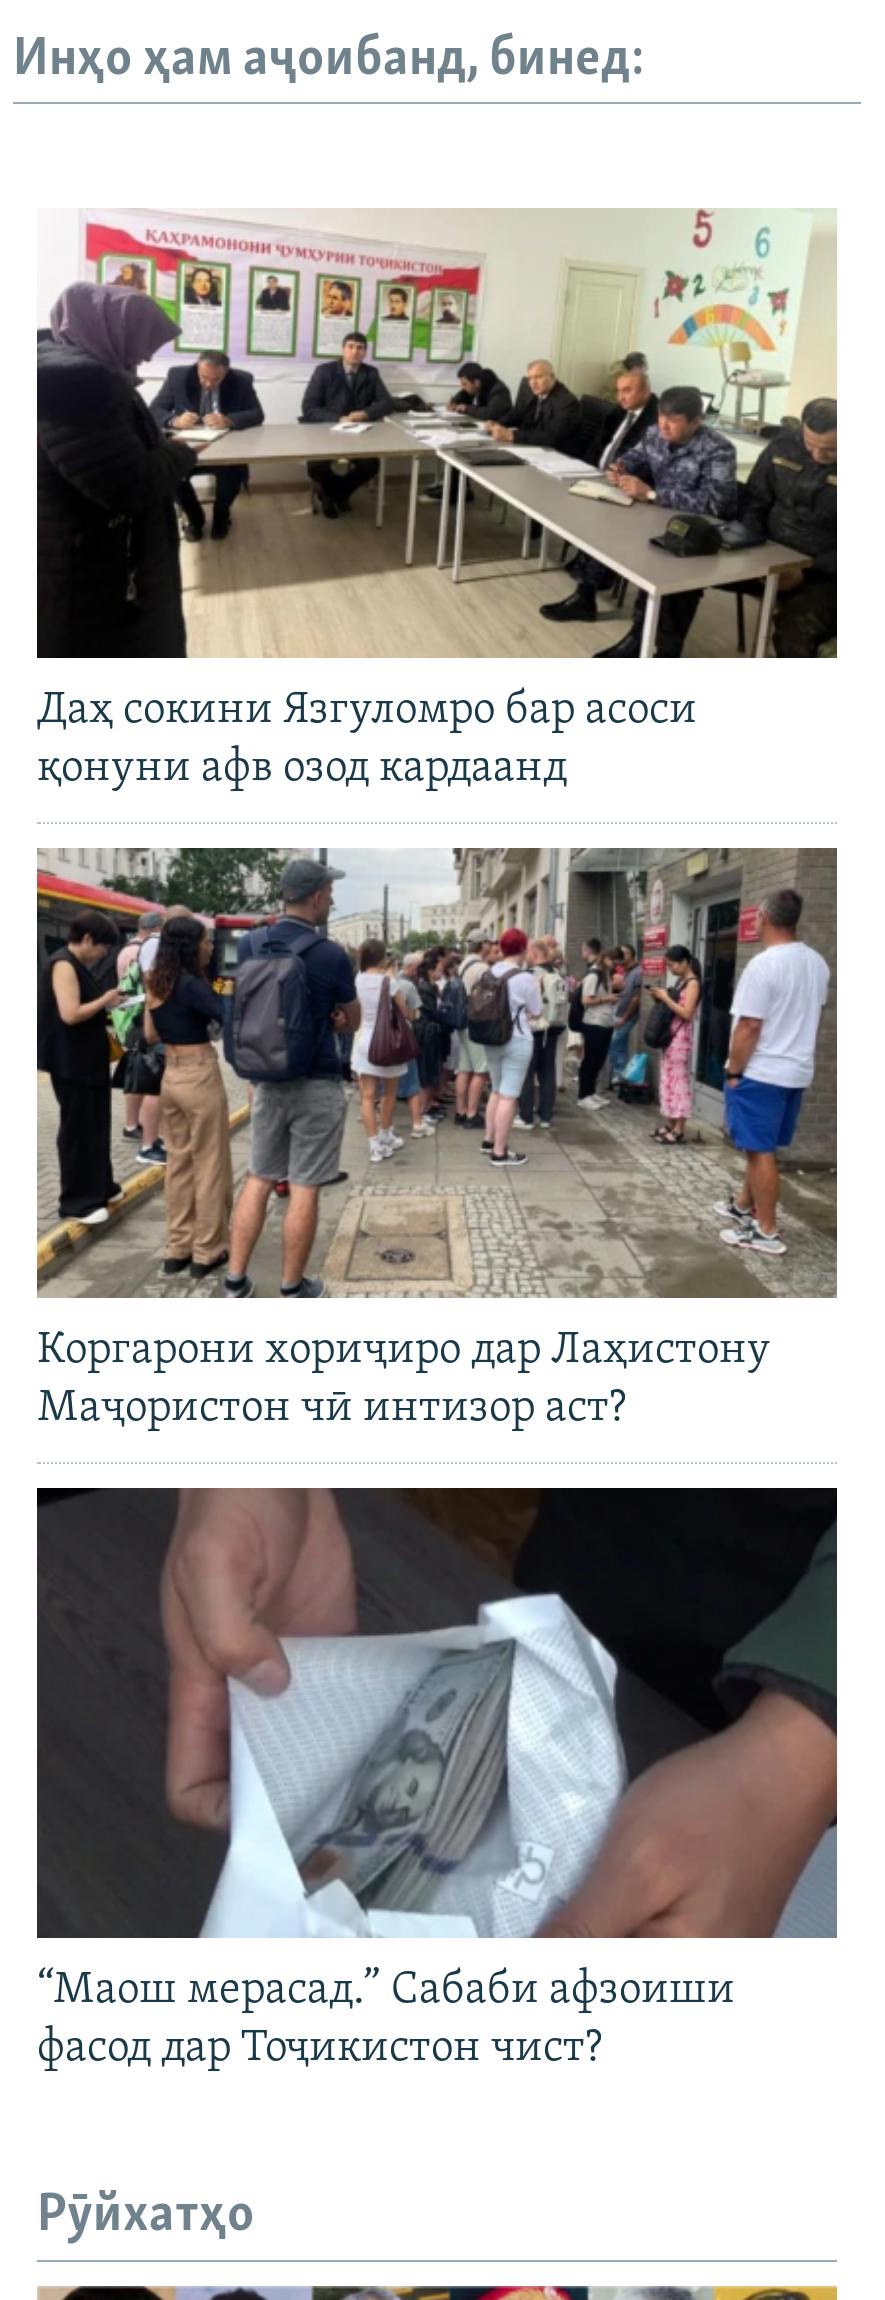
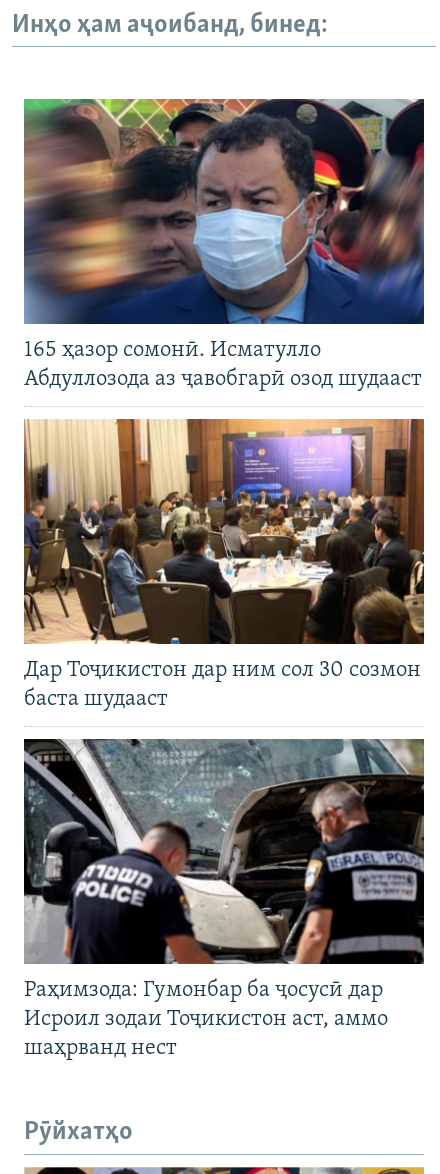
- [image]
- Даҳ сокини Язгуломро бар асоси
- қонуни афв озод кардаанд
+ [image]
+ 165 ҳазор сомонӣ. Исматулло
+ Абдуллозода аз ҷавобгарӣ озод шудааст

- [image]
- Коргарони хориҷиро дар Лаҳистону
- Маҷористон чӣ интизор аст?
+ [image]
+ Дар Тоҷикистон дар ним сол 30 созмон
+ баста шудааст

- [image]
- “Маош мерасад.” Сабаби афзоиши
- фасод дар Тоҷикистон чист?
+ [image]
+ Раҳимзода: Гумонбар ба ҷосусӣ дар
+ Исроил зодаи Тоҷикистон аст, аммо
+ шаҳрванд нест
